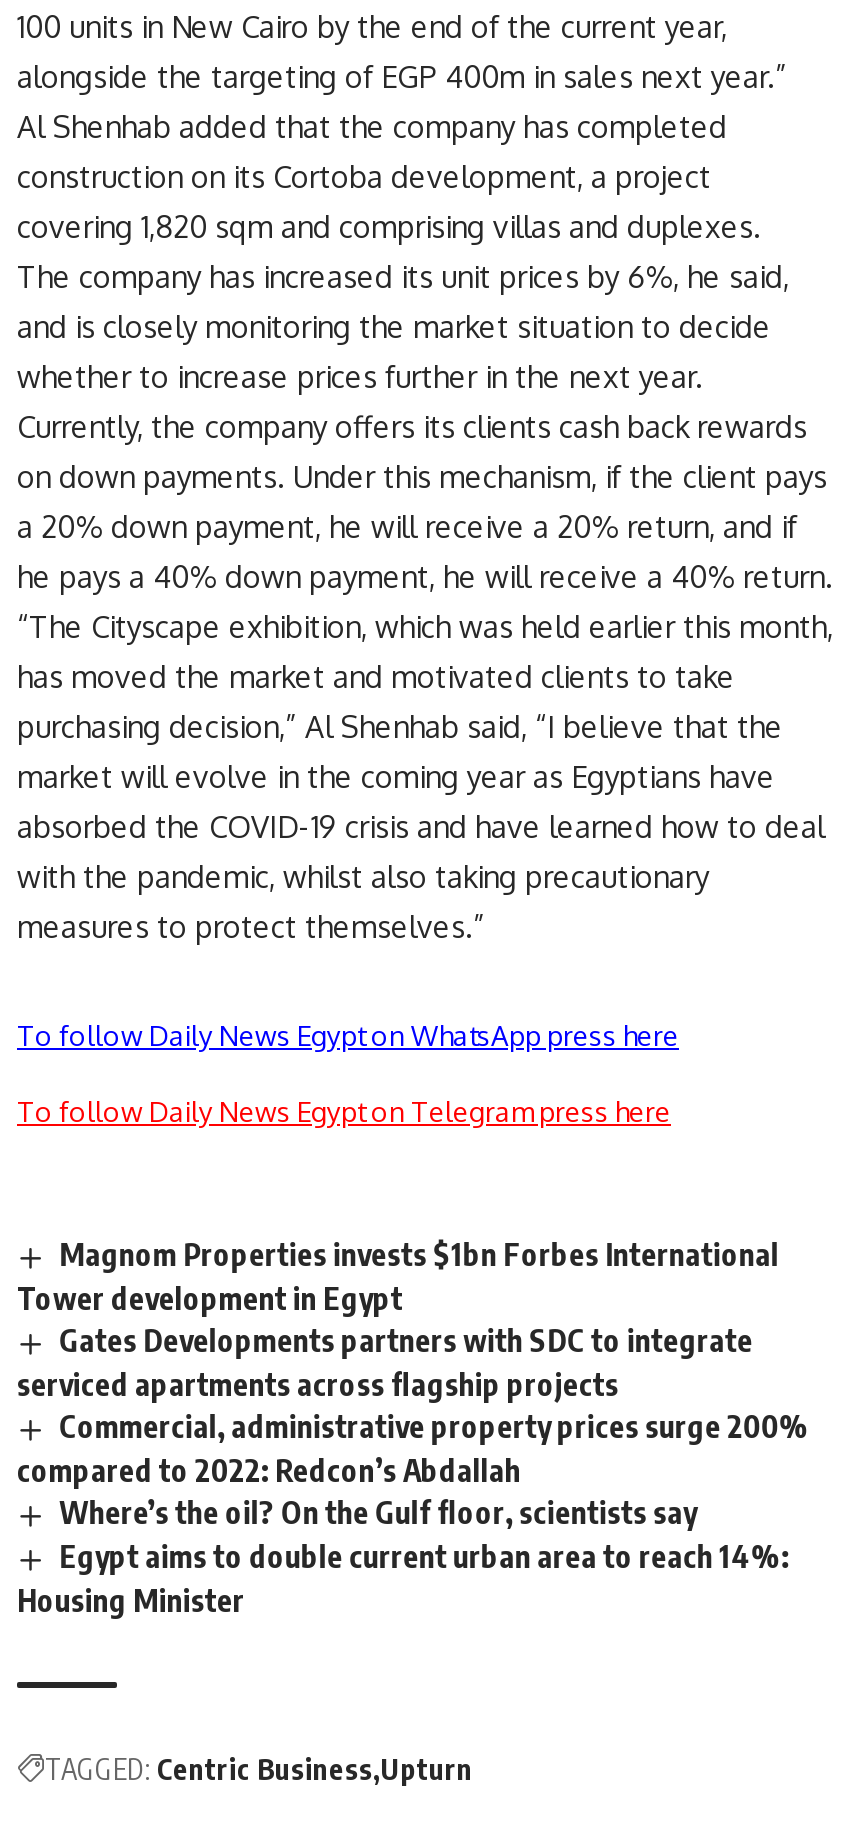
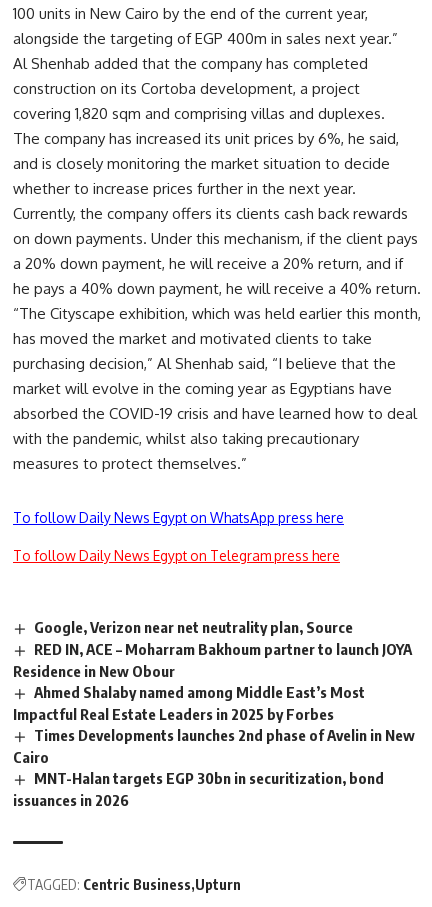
- Magnom Properties invests $1bn Forbes International
- Tower development in Egypt
- Gates Developments partners with SDC to integrate
- serviced apartments across flagship projects
- Commercial, administrative property prices surge 200%
- compared to 2022: Redcon’s Abdallah
- Where’s the oil? On the Gulf floor, scientists say
- Egypt aims to double current urban area to reach 14%:
- Housing Minister
+ Google, Verizon near net neutrality plan, Source
+ RED IN, ACE – Moharram Bakhoum partner to launch JOYA
+ Residence in New Obour
+ Ahmed Shalaby named among Middle East’s Most
+ Impactful Real Estate Leaders in 2025 by Forbes
+ Times Developments launches 2nd phase of Avelin in New
+ Cairo
+ MNT-Halan targets EGP 30bn in securitization, bond
+ issuances in 2026
